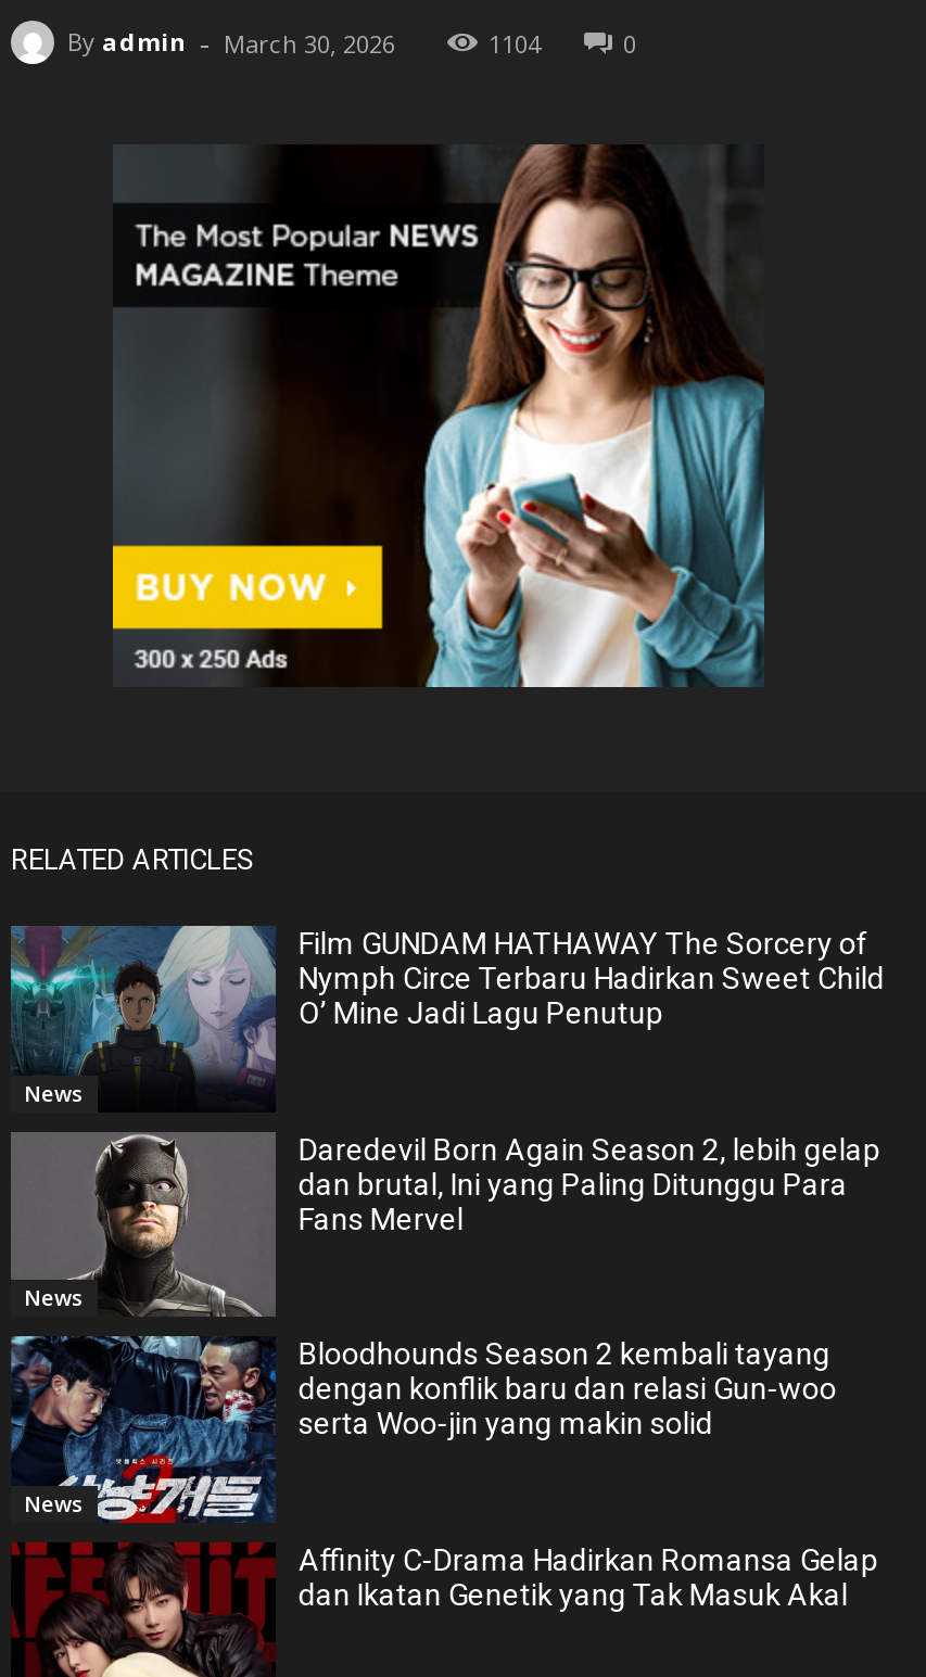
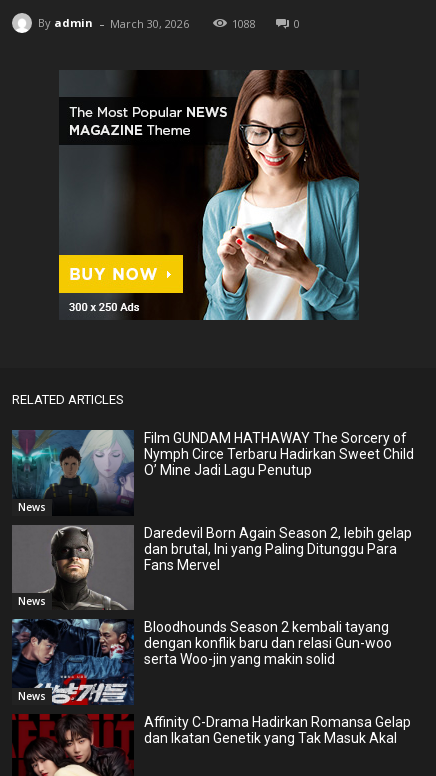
- 1104
+ 1088
